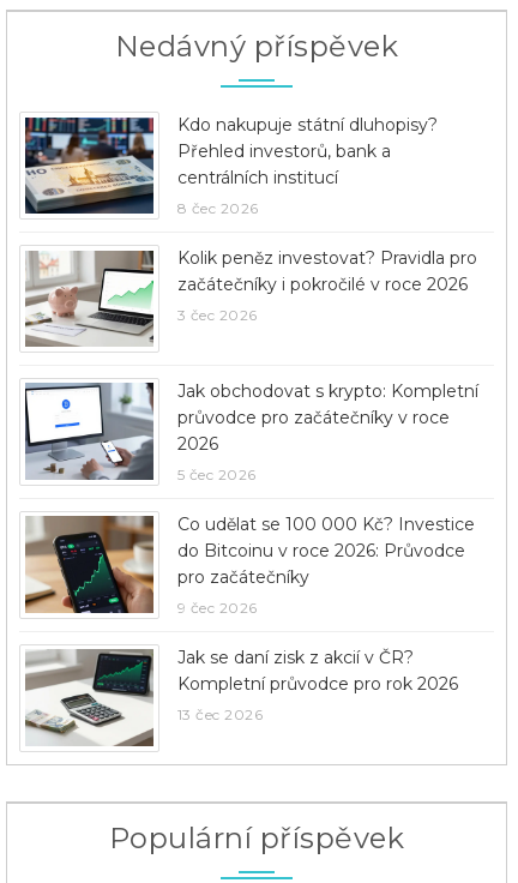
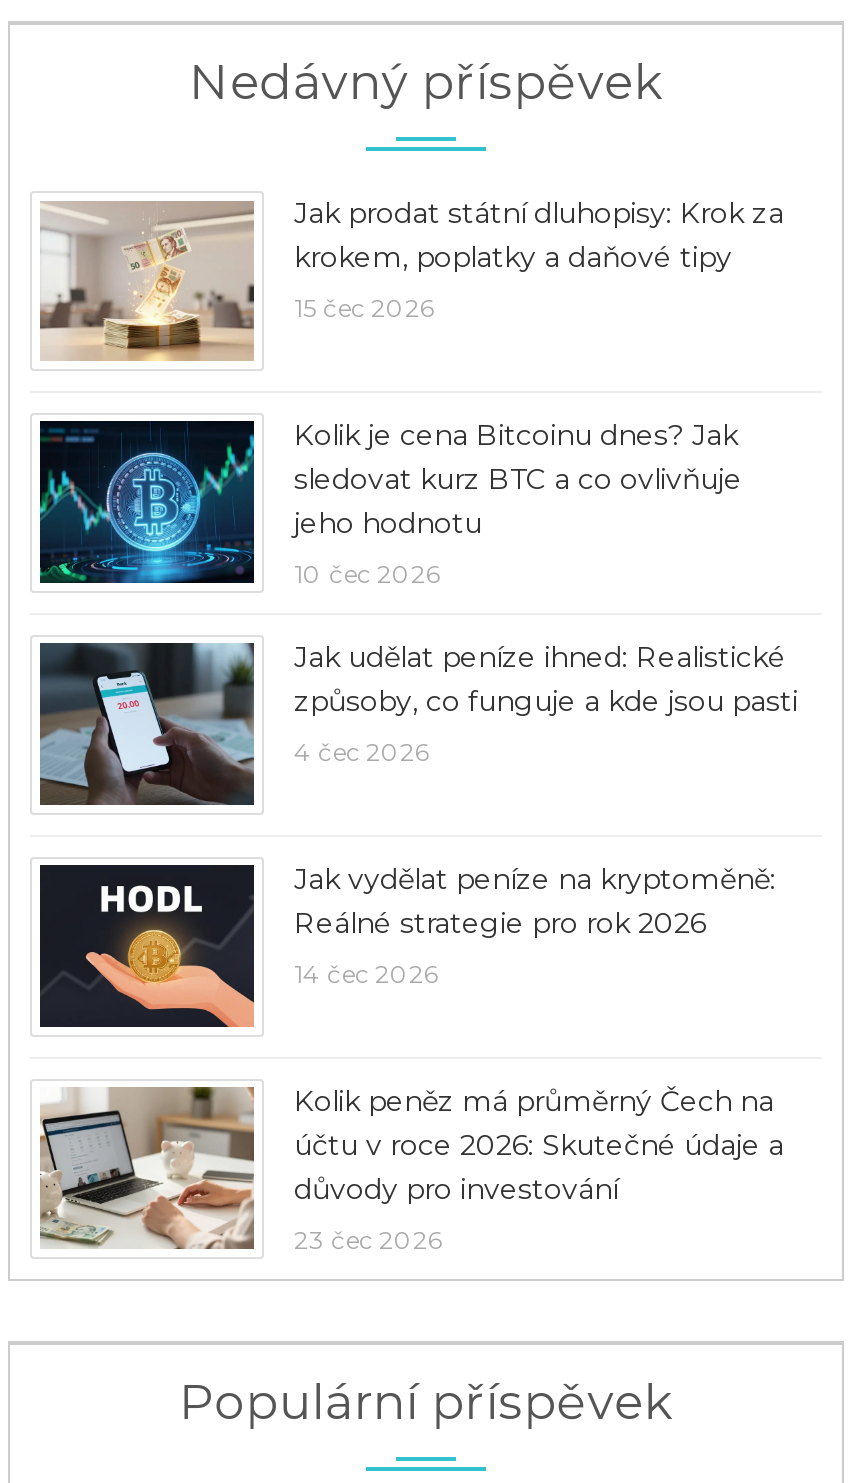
- [image]
- Kdo nakupuje státní dluhopisy?
- Přehled investorů, bank a
- centrálních institucí
+ [image]
+ Jak prodat státní dluhopisy: Krok za
+ krokem, poplatky a daňové tipy

- 8 čec 2026
+ 15 čec 2026

- [image]
- Kolik peněz investovat? Pravidla pro
- začátečníky i pokročilé v roce 2026
+ [image]
+ Kolik je cena Bitcoinu dnes? Jak
+ sledovat kurz BTC a co ovlivňuje
+ jeho hodnotu

- 3 čec 2026
+ 10 čec 2026

- [image]
- Jak obchodovat s krypto: Kompletní
- průvodce pro začátečníky v roce
- 2026
+ [image]
+ Jak udělat peníze ihned: Realistické
+ způsoby, co funguje a kde jsou pasti

- 5 čec 2026
+ 4 čec 2026

- [image]
- Co udělat se 100 000 Kč? Investice
- do Bitcoinu v roce 2026: Průvodce
- pro začátečníky
+ [image]
+ Jak vydělat peníze na kryptoměně:
+ Reálné strategie pro rok 2026

- 9 čec 2026
+ 14 čec 2026

- [image]
- Jak se daní zisk z akcií v ČR?
- Kompletní průvodce pro rok 2026
+ [image]
+ Kolik peněz má průměrný Čech na
+ účtu v roce 2026: Skutečné údaje a
+ důvody pro investování

- 13 čec 2026
+ 23 čec 2026
